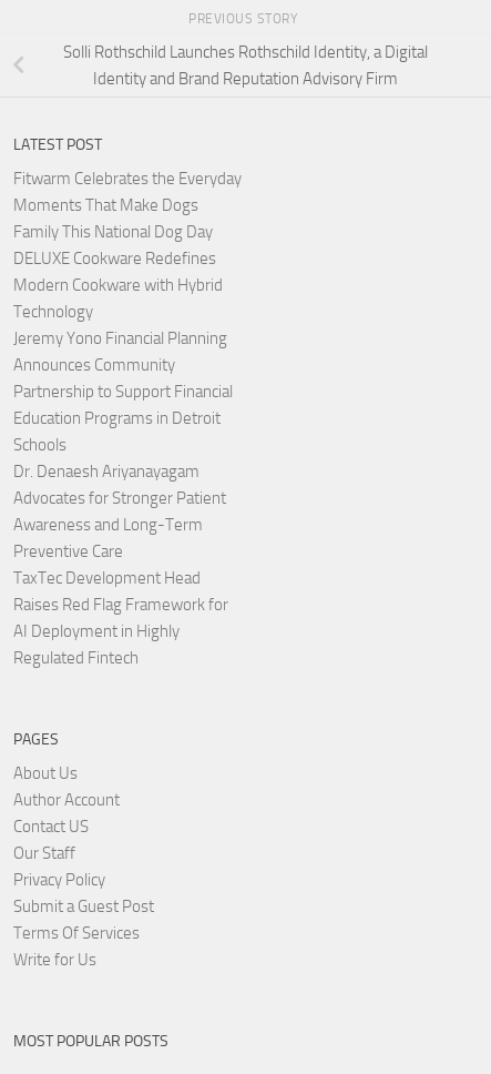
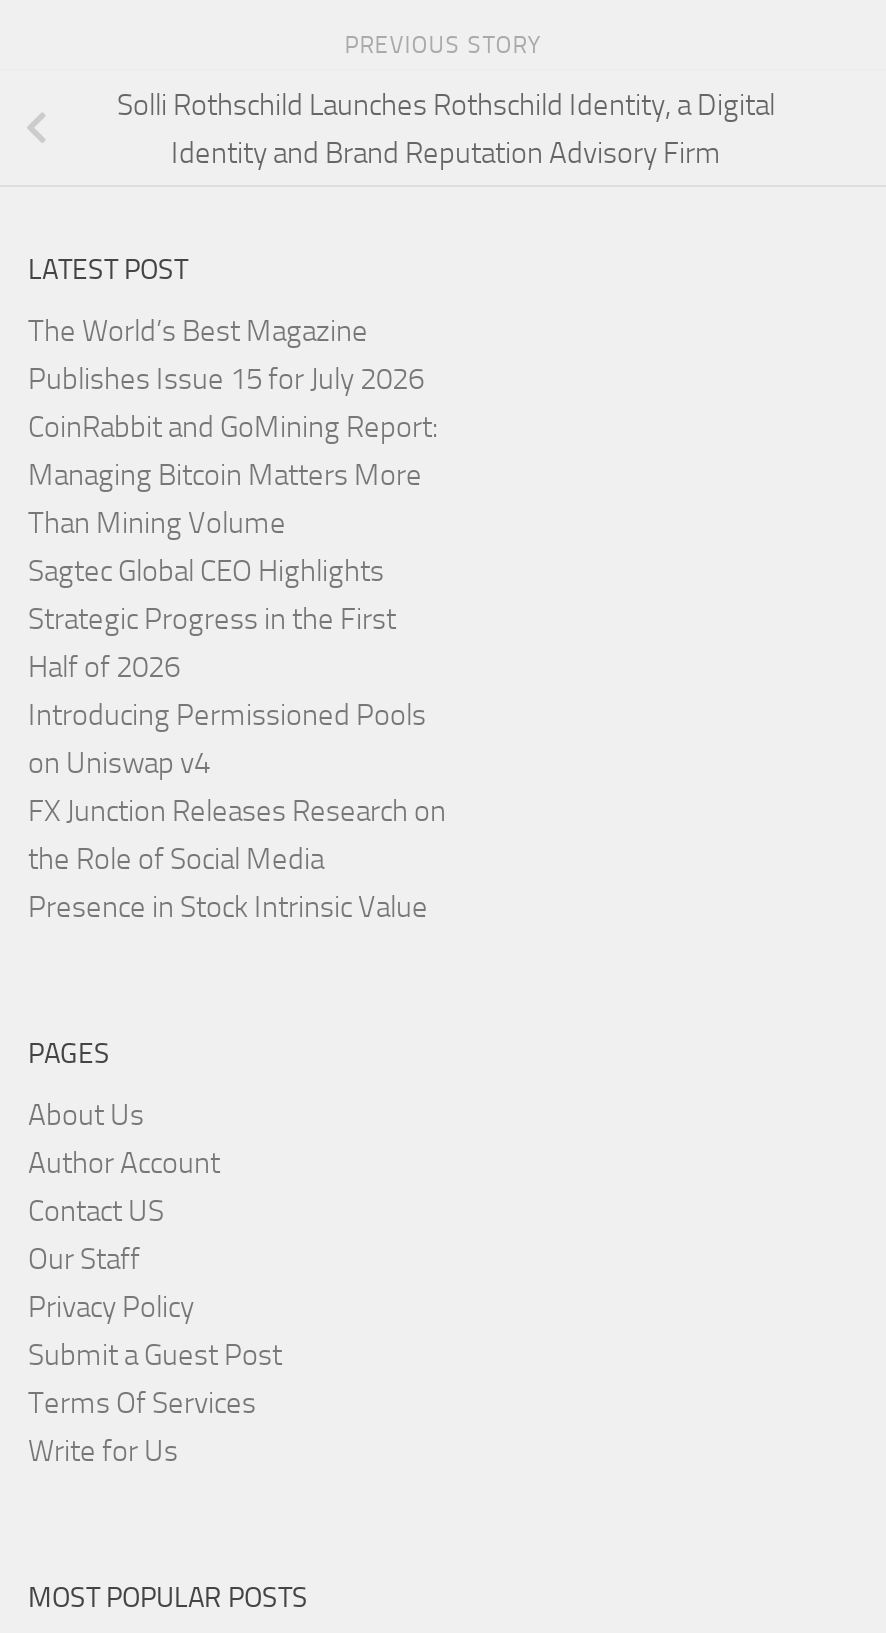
- Fitwarm Celebrates the Everyday
- Moments That Make Dogs
- Family This National Dog Day
- DELUXE Cookware Redefines
- Modern Cookware with Hybrid
- Technology
- Jeremy Yono Financial Planning
- Announces Community
- Partnership to Support Financial
- Education Programs in Detroit
- Schools
- Dr. Denaesh Ariyanayagam
- Advocates for Stronger Patient
- Awareness and Long-Term
- Preventive Care
- TaxTec Development Head
- Raises Red Flag Framework for
- AI Deployment in Highly
- Regulated Fintech
+ The World’s Best Magazine
+ Publishes Issue 15 for July 2026
+ CoinRabbit and GoMining Report:
+ Managing Bitcoin Matters More
+ Than Mining Volume
+ Sagtec Global CEO Highlights
+ Strategic Progress in the First
+ Half of 2026
+ Introducing Permissioned Pools
+ on Uniswap v4
+ FX Junction Releases Research on
+ the Role of Social Media
+ Presence in Stock Intrinsic Value
